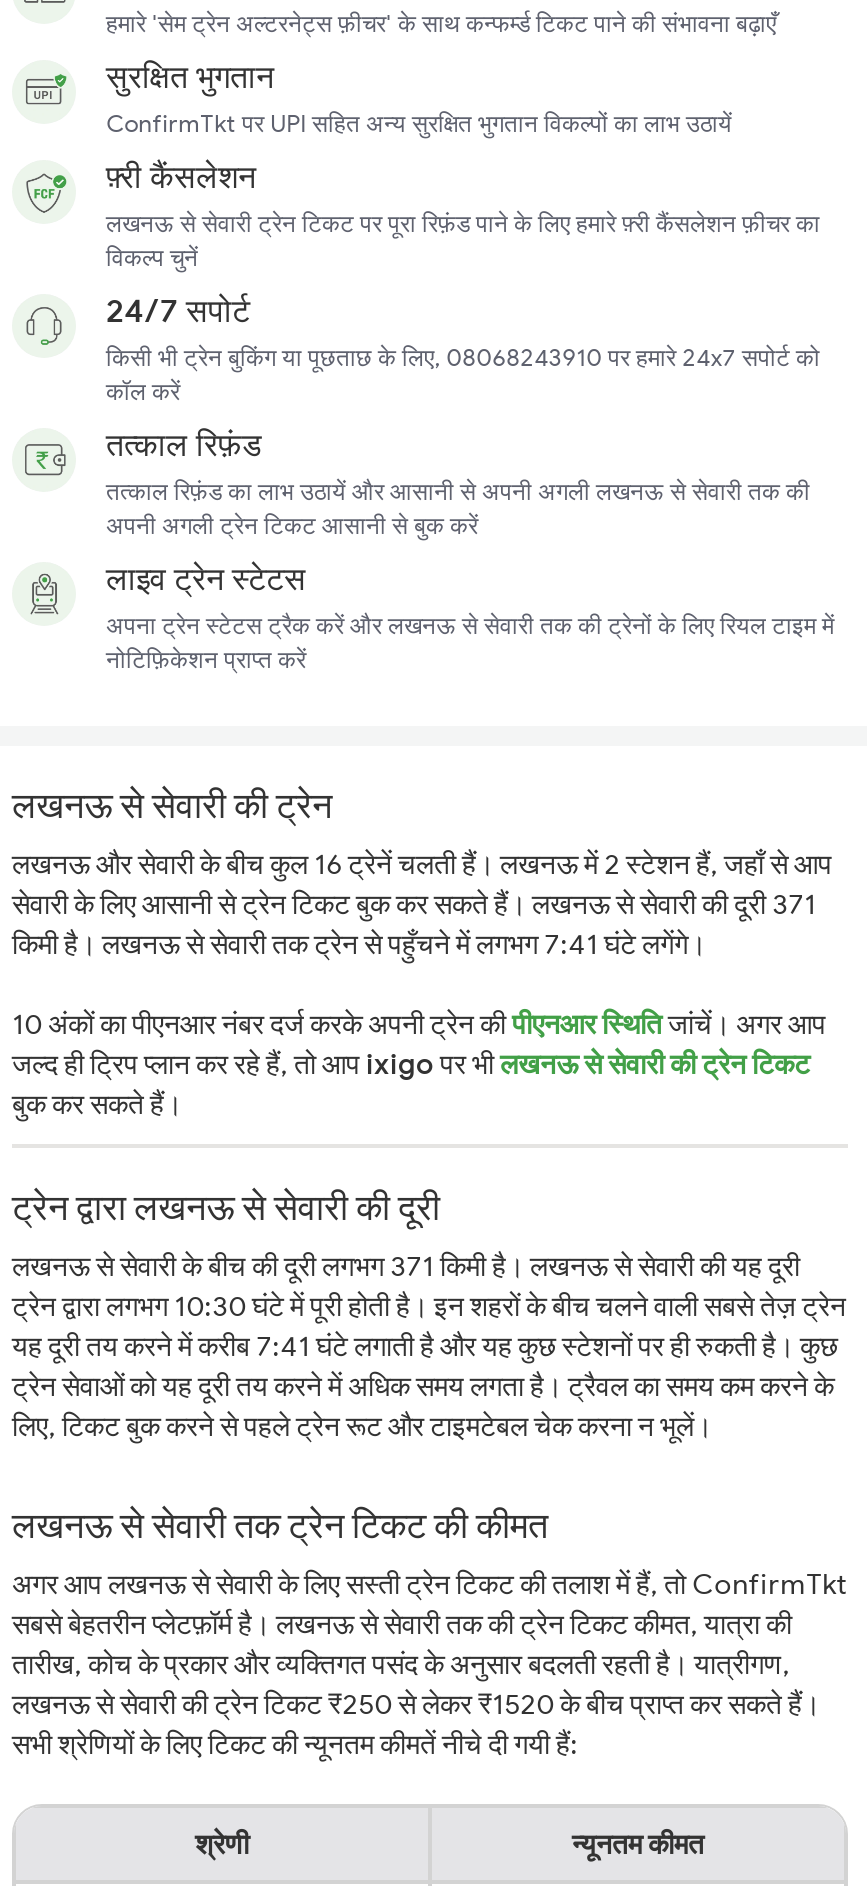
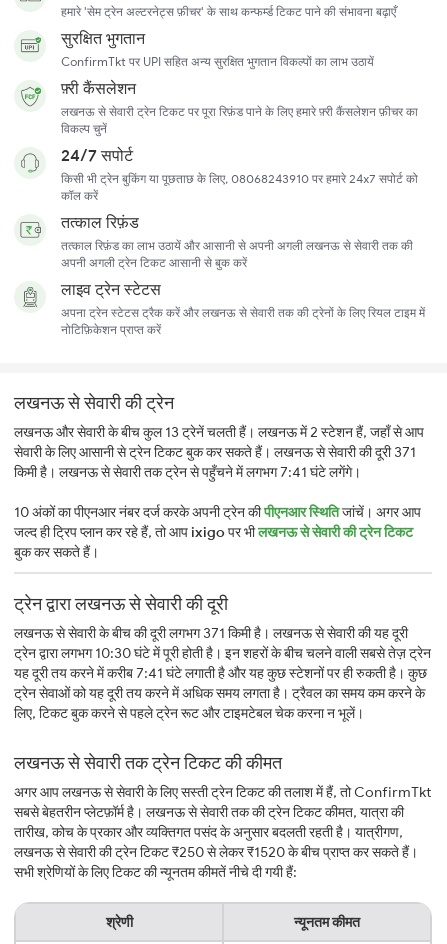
- लखनऊ और सेवारी के बीच कुल 16 ट्रेनें चलती हैं। लखनऊ में 2 स्टेशन हैं, जहाँ से आप
+ लखनऊ और सेवारी के बीच कुल 13 ट्रेनें चलती हैं। लखनऊ में 2 स्टेशन हैं, जहाँ से आप
